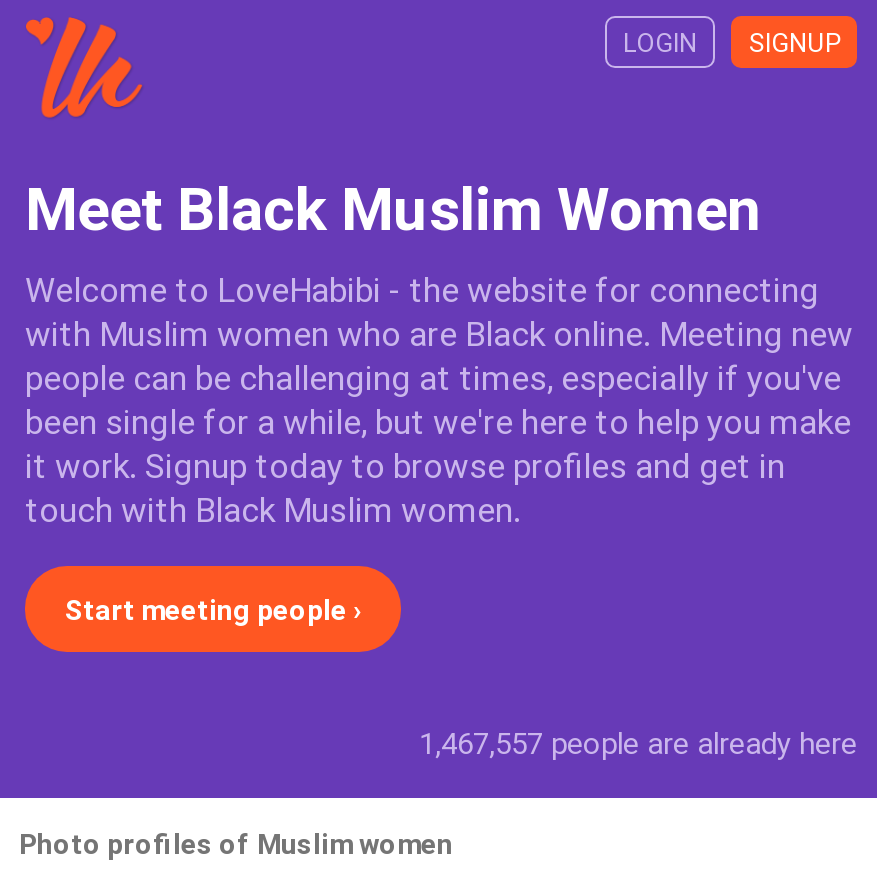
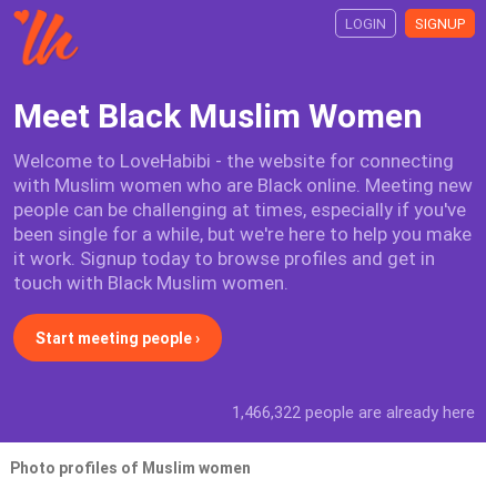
- 1,467,557 people are already here
+ 1,466,322 people are already here
